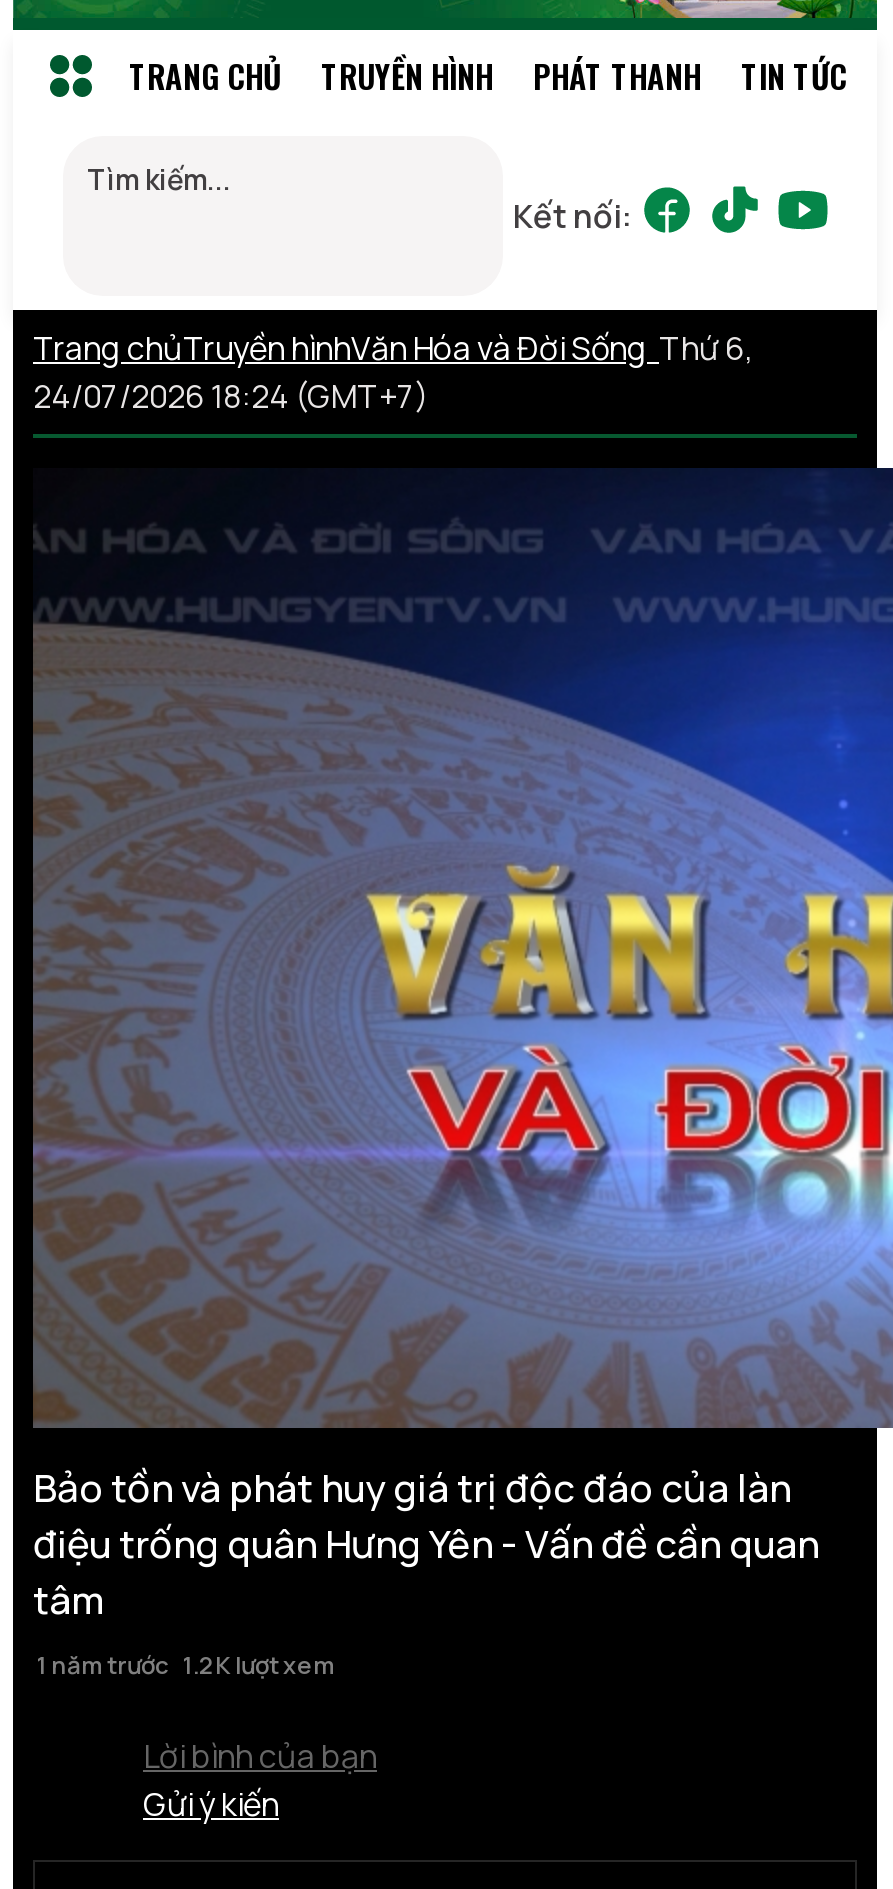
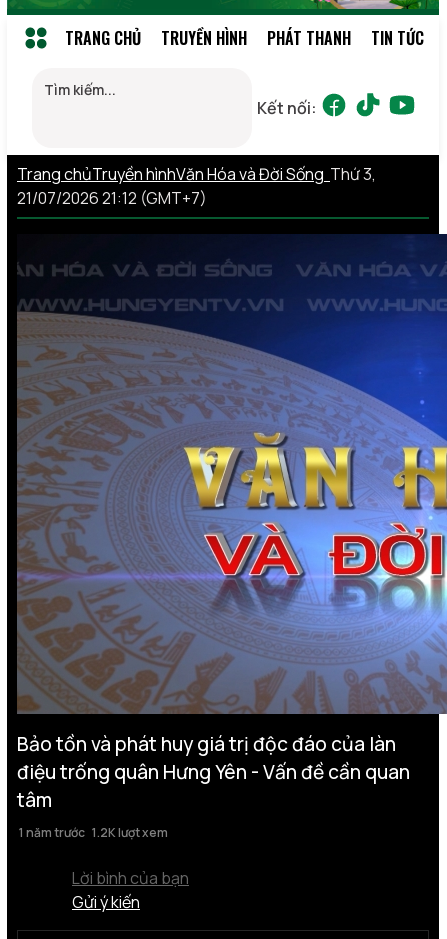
- Trang chủTruyền hìnhVăn Hóa và Đời Sống Thứ 6,
+ Trang chủTruyền hìnhVăn Hóa và Đời Sống Thứ 3,

- 24/07/2026 18:24 (GMT+7)
+ 21/07/2026 21:12 (GMT+7)
